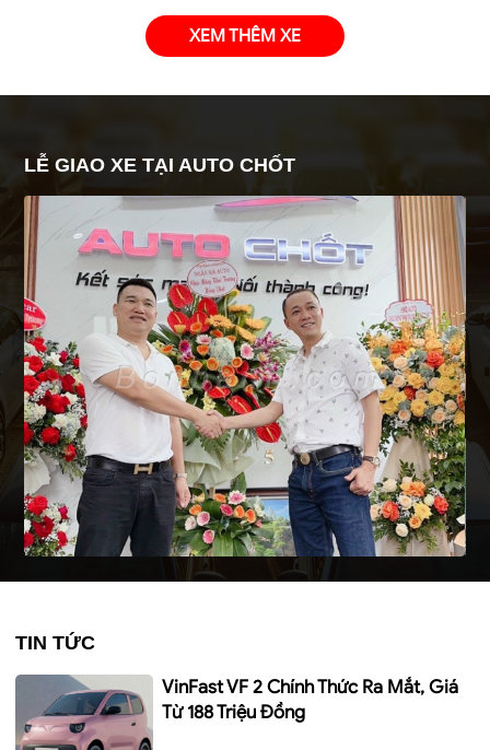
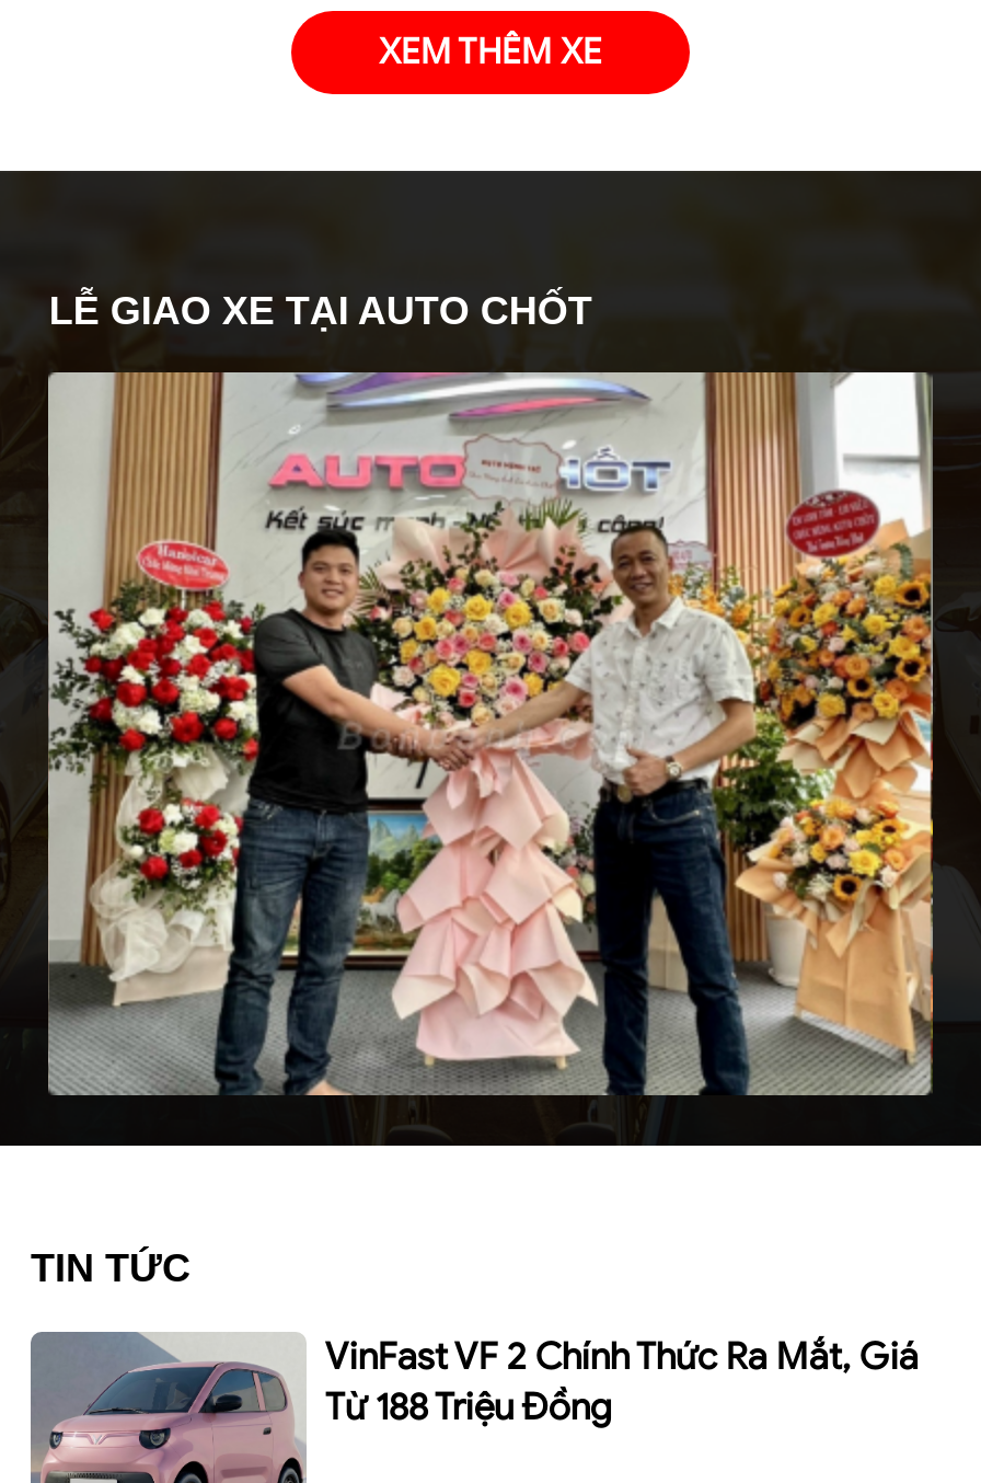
- [image]
+ [image]
